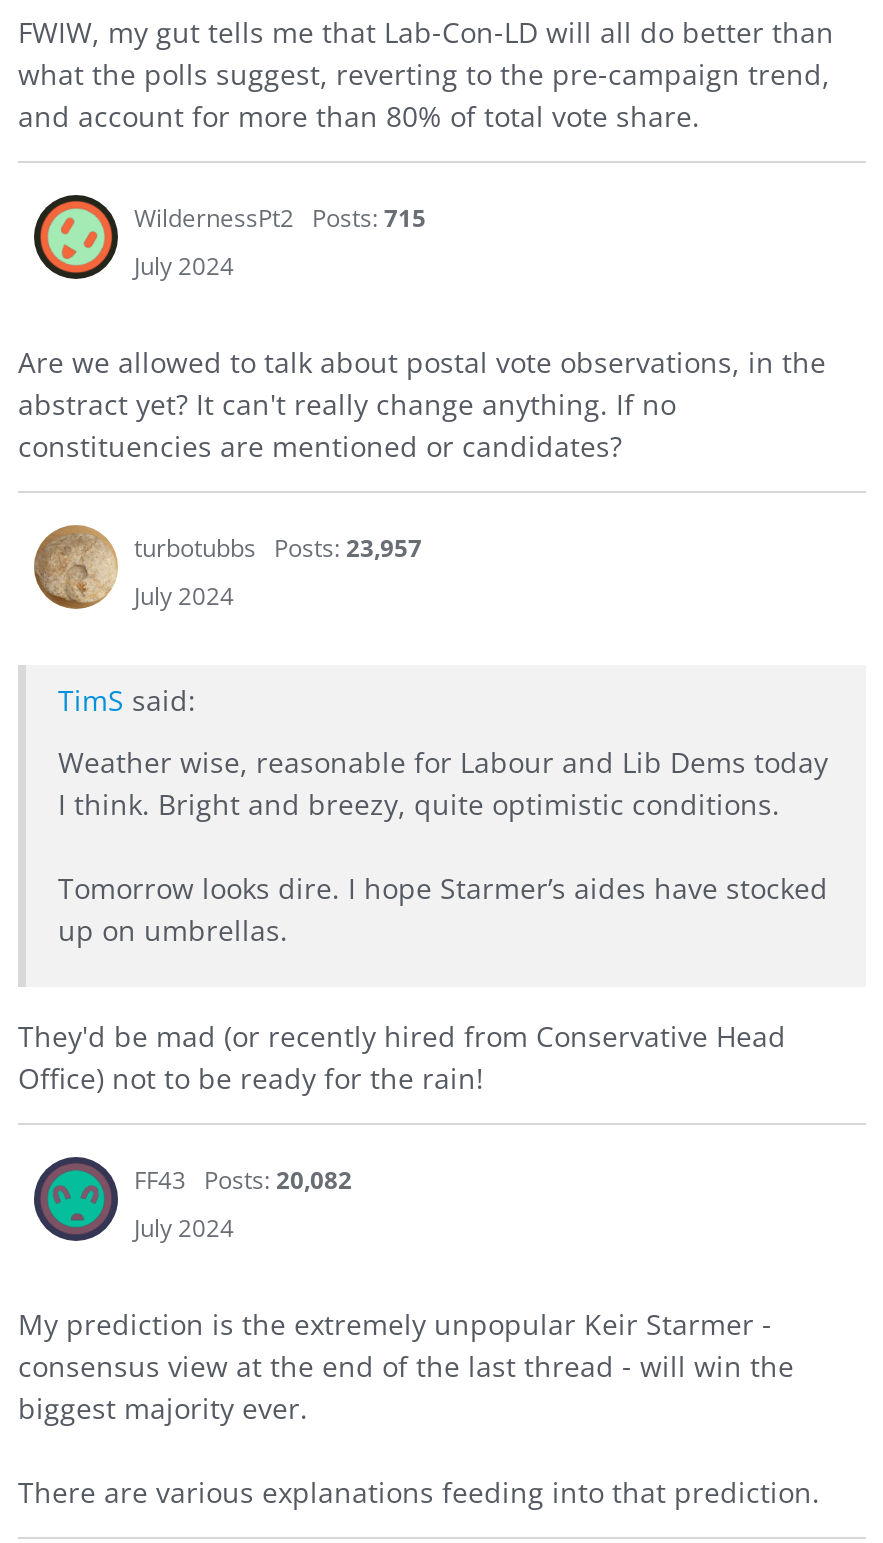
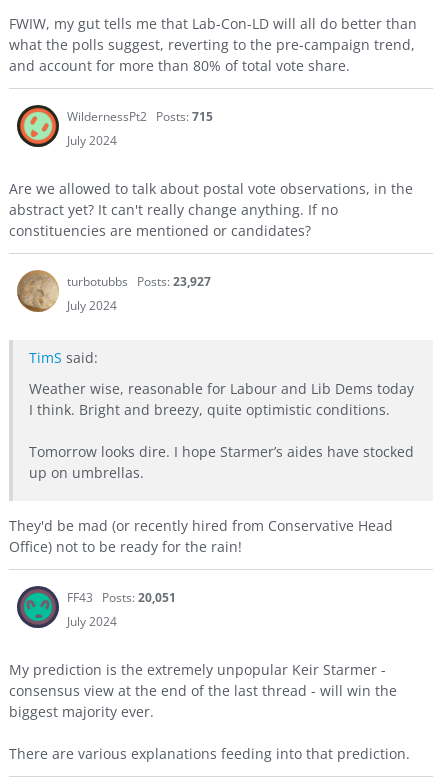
- turbotubbs Posts: 23,957
+ turbotubbs Posts: 23,927

- FF43 Posts: 20,082
+ FF43 Posts: 20,051
